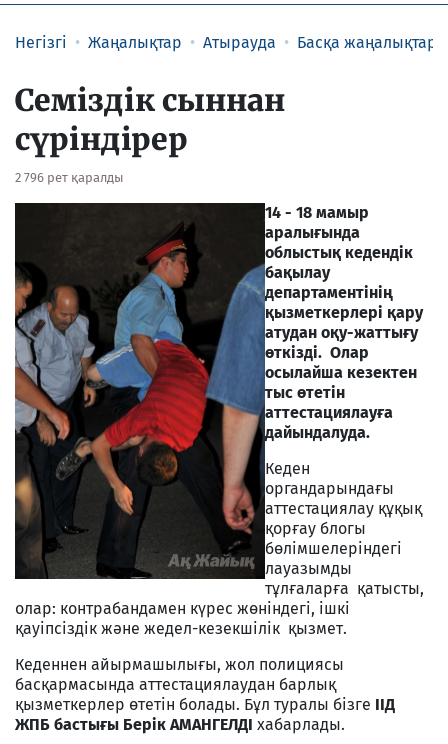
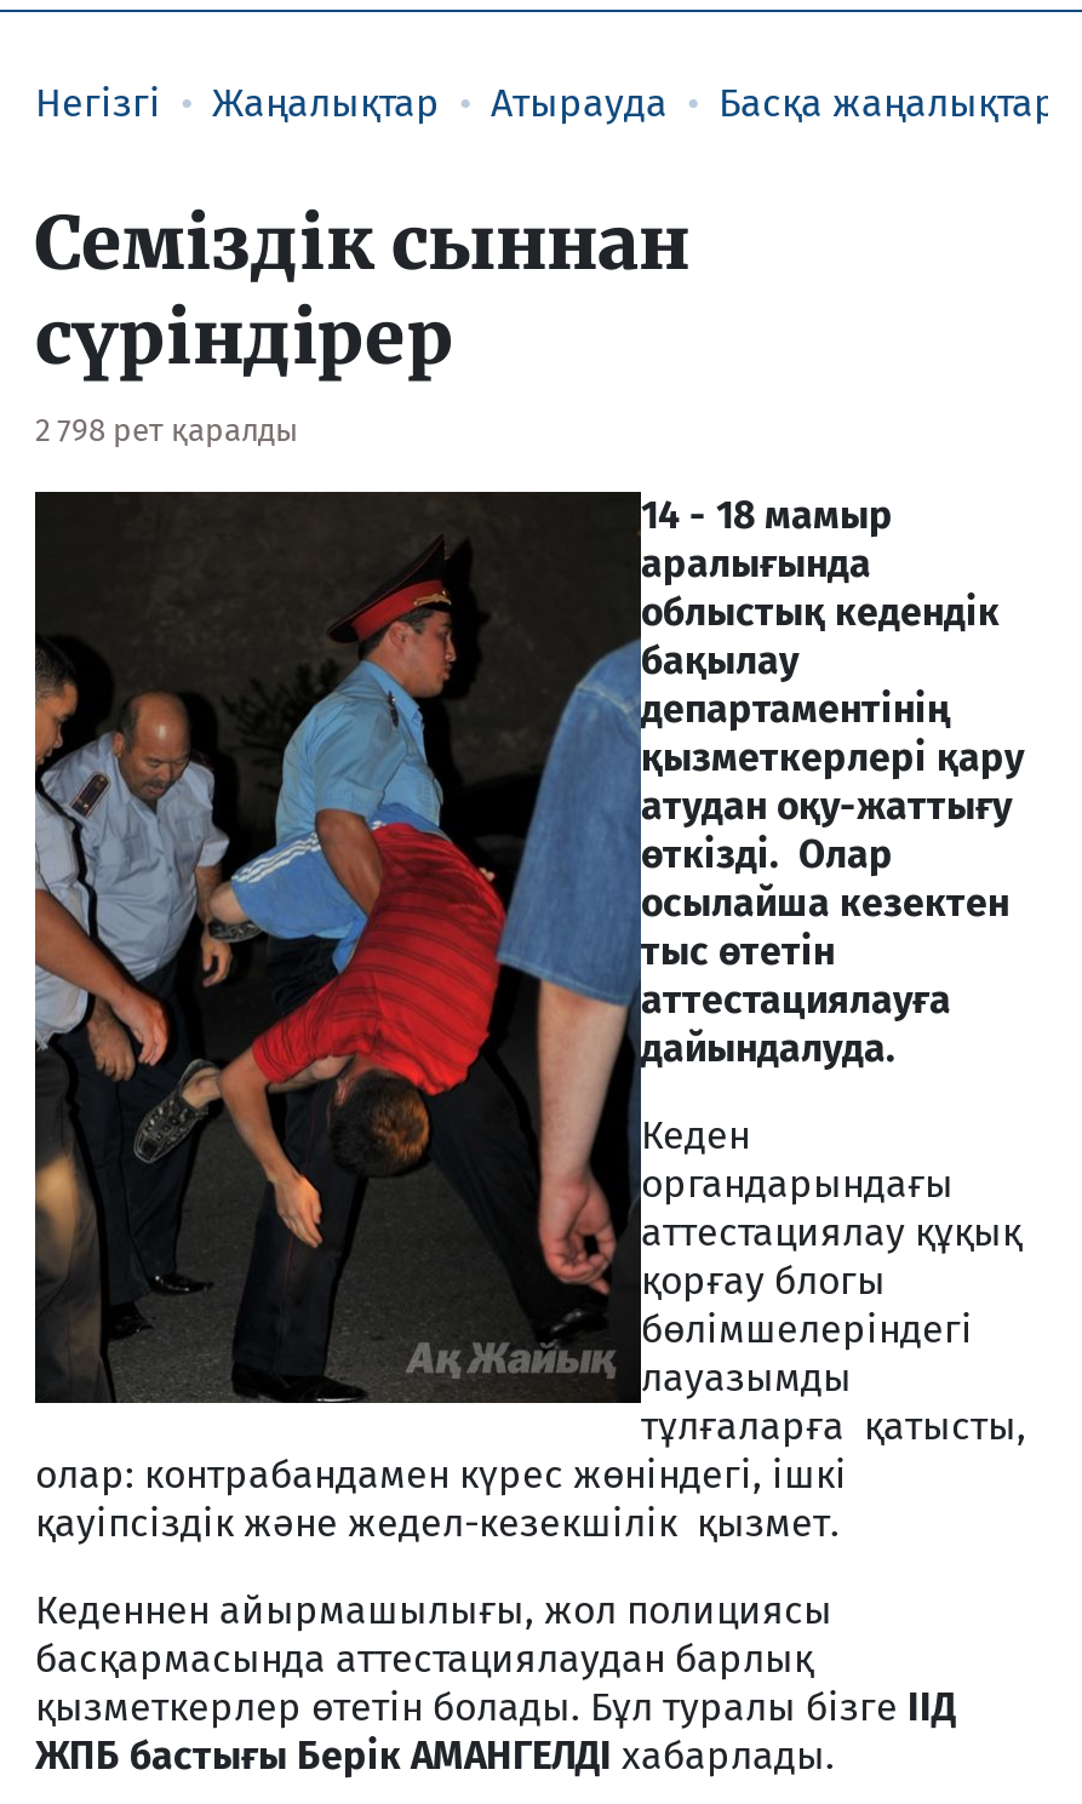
- 2 796 рет қаралды
+ 2 798 рет қаралды
